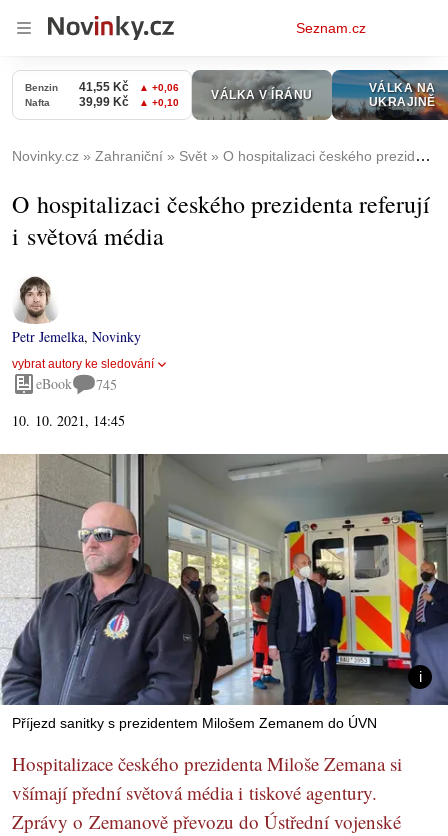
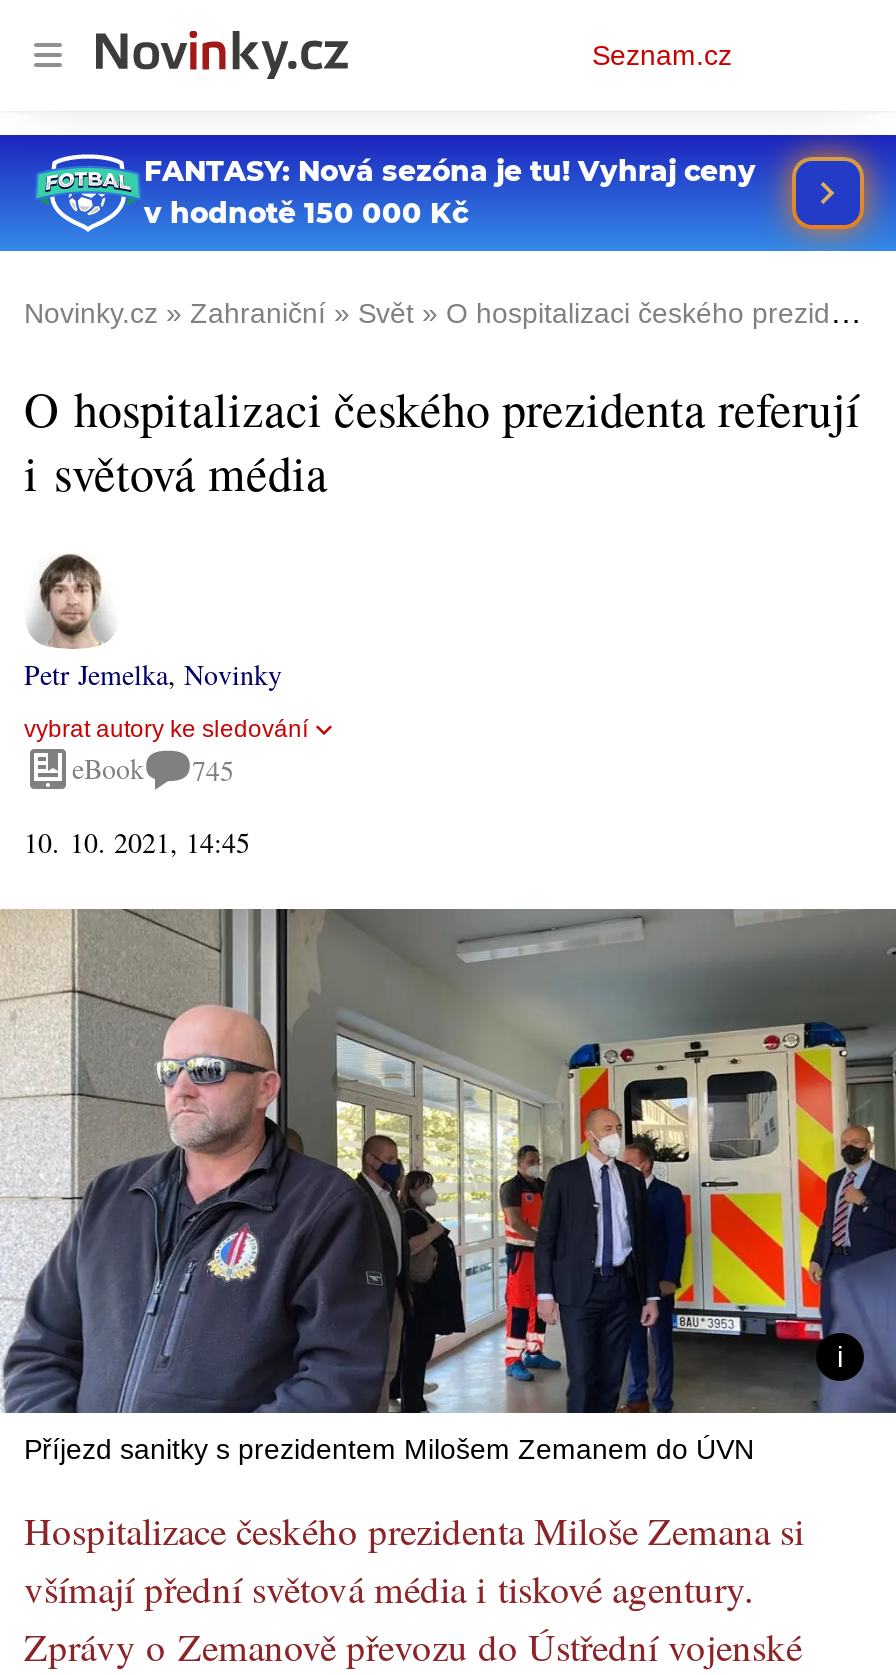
- [image]
+ [image]
